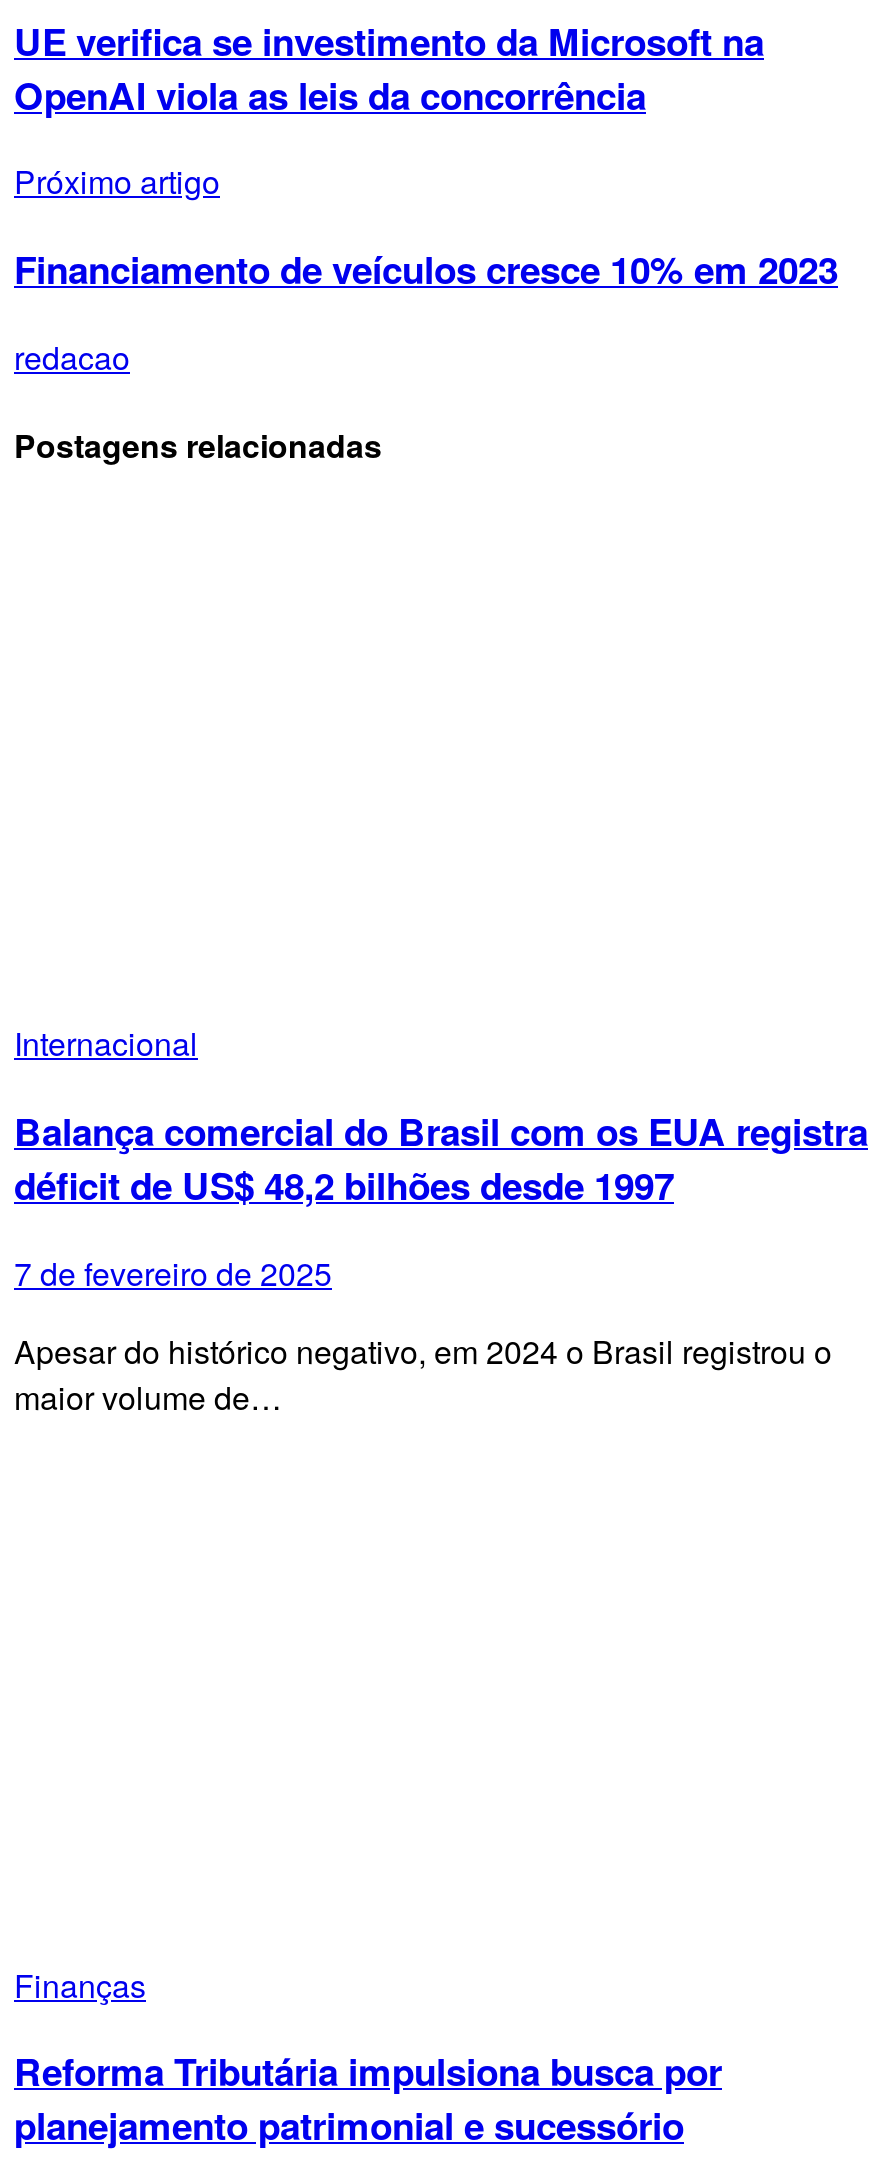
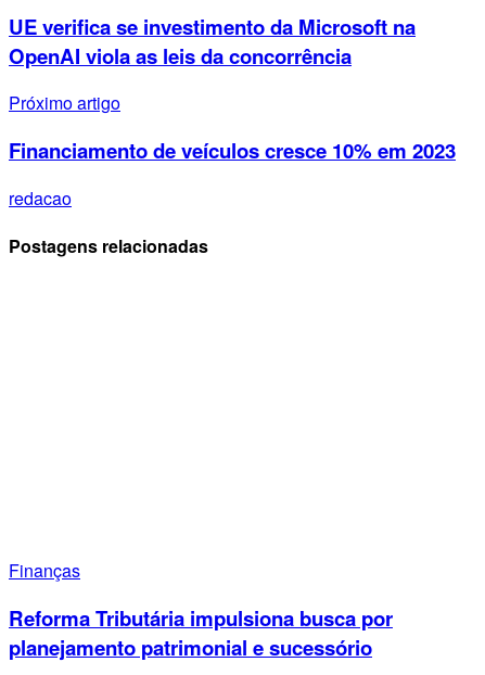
- Internacional
- Balança comercial do Brasil com os EUA registra
- déficit de US$ 48,2 bilhões desde 1997
- 7 de fevereiro de 2025
- Apesar do histórico negativo, em 2024 o Brasil registrou o
- maior volume de…
